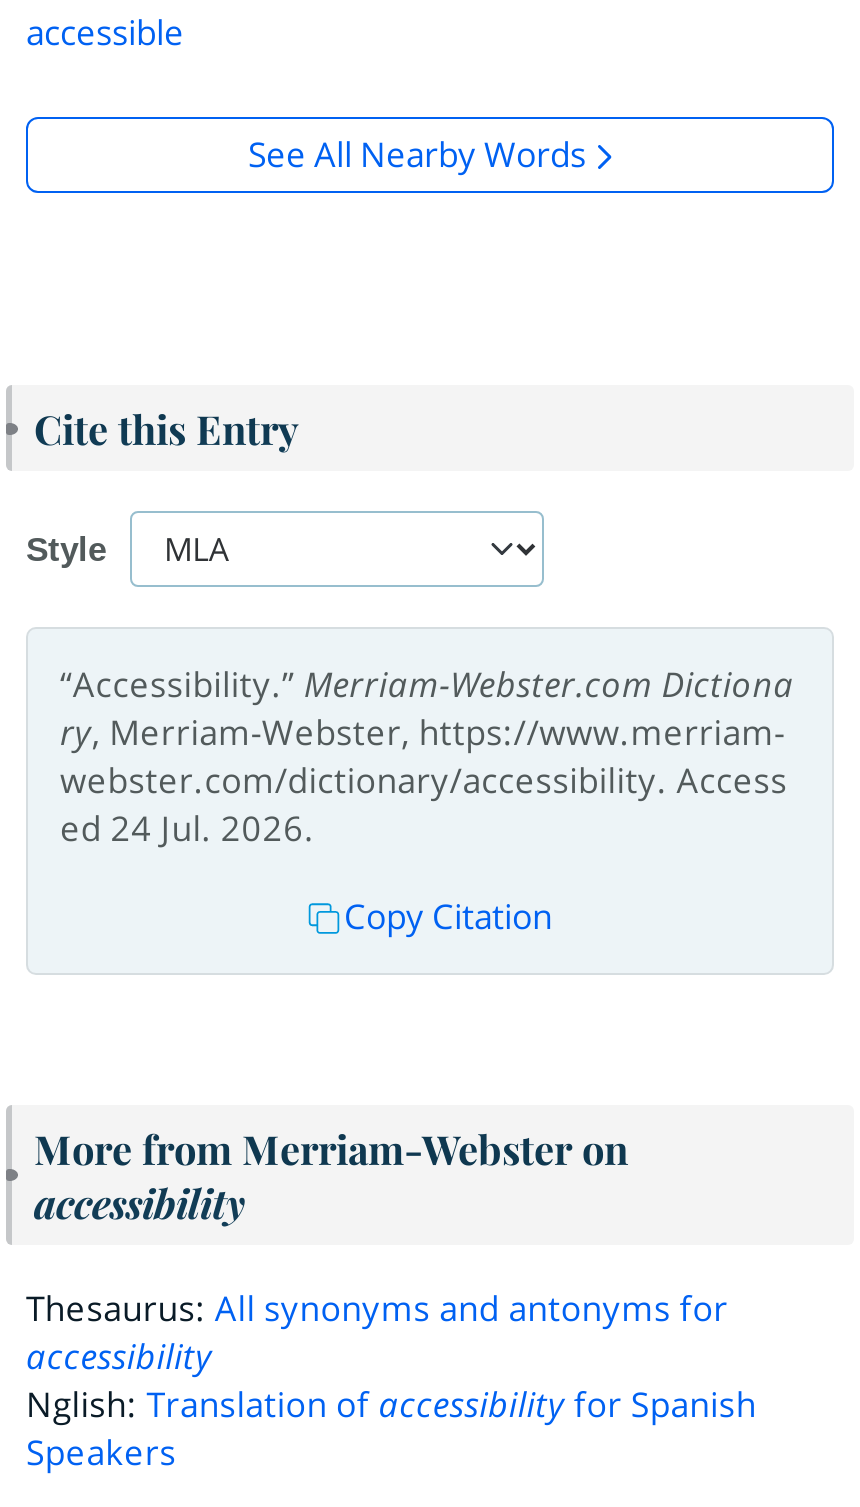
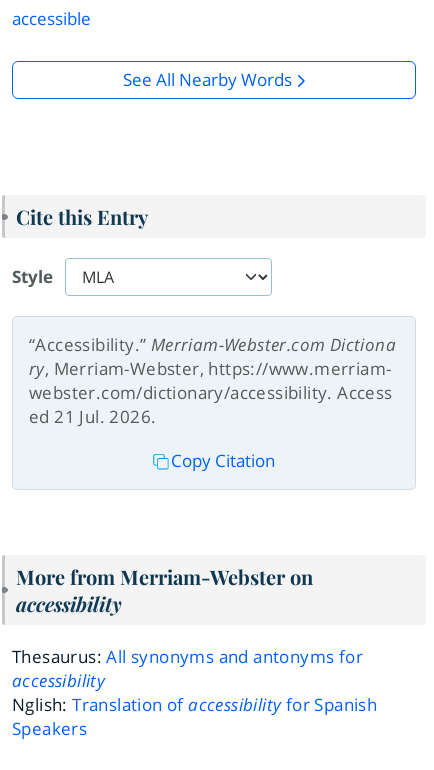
- ed 24 Jul. 2026.
+ ed 21 Jul. 2026.
